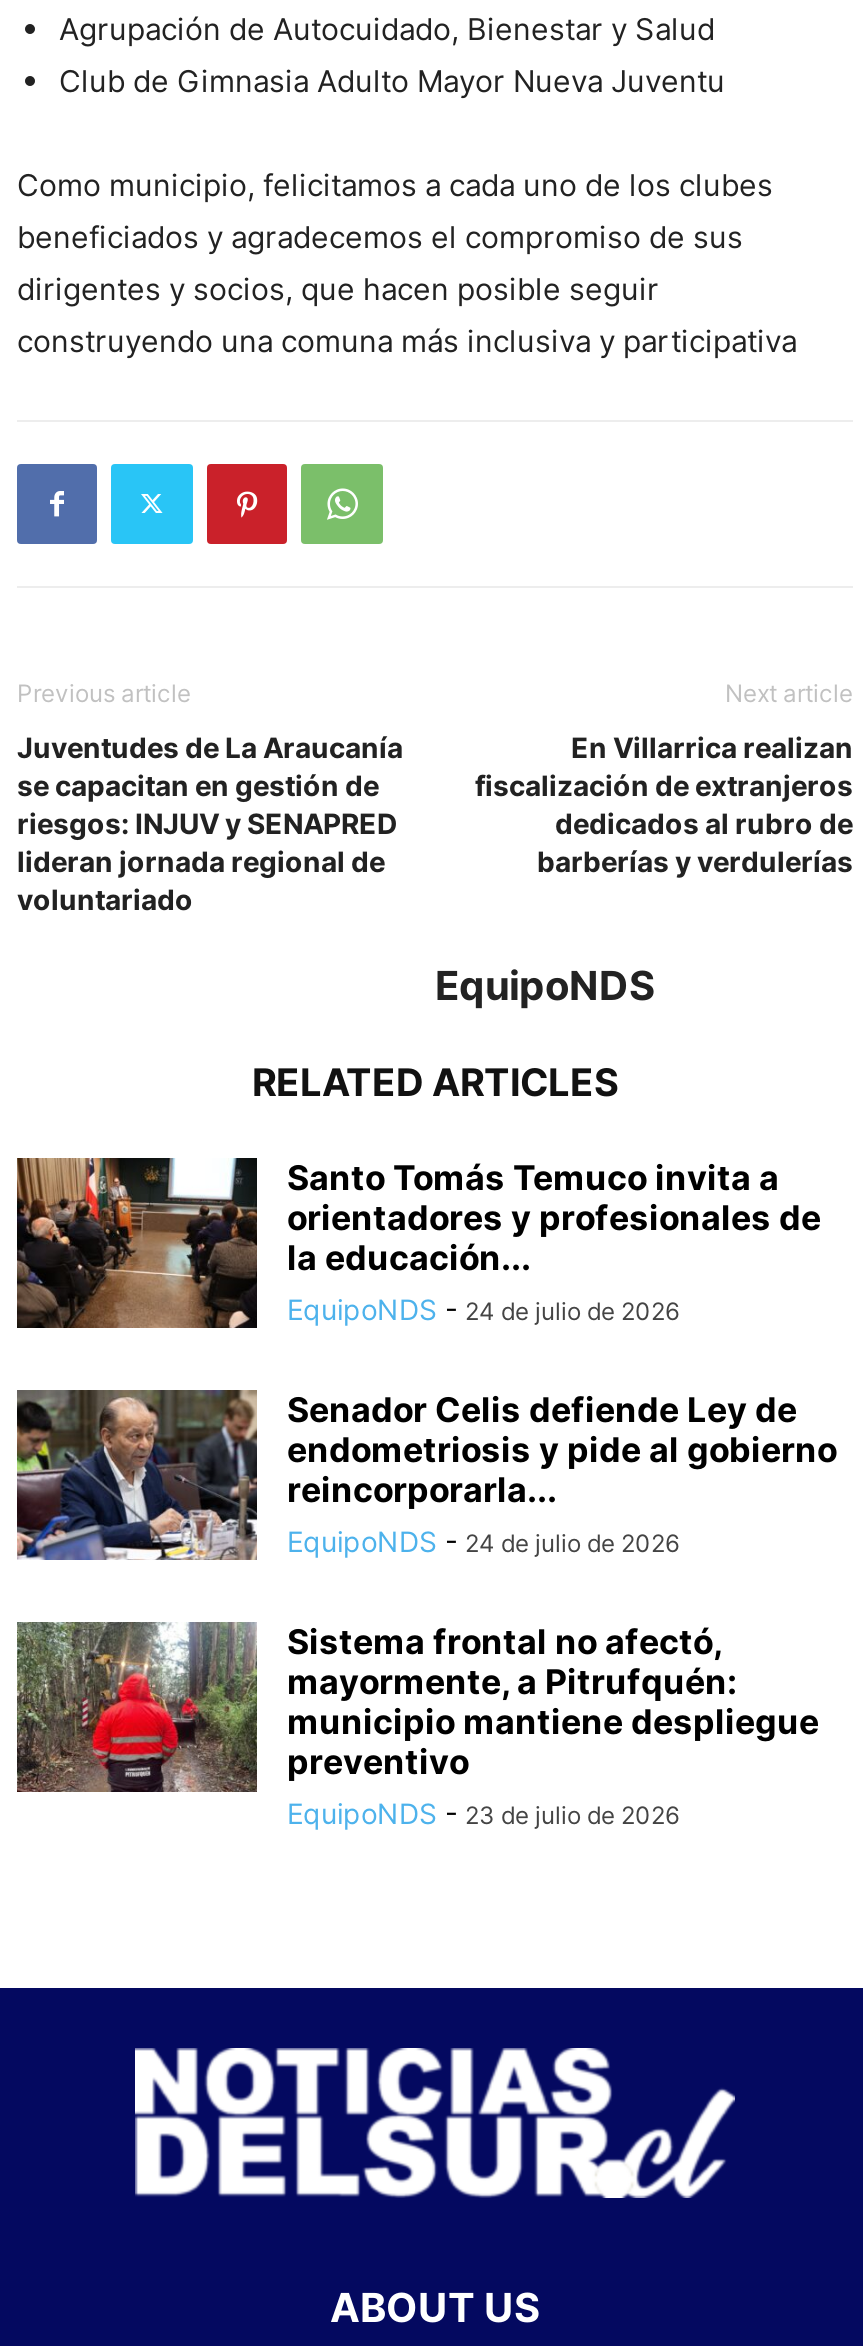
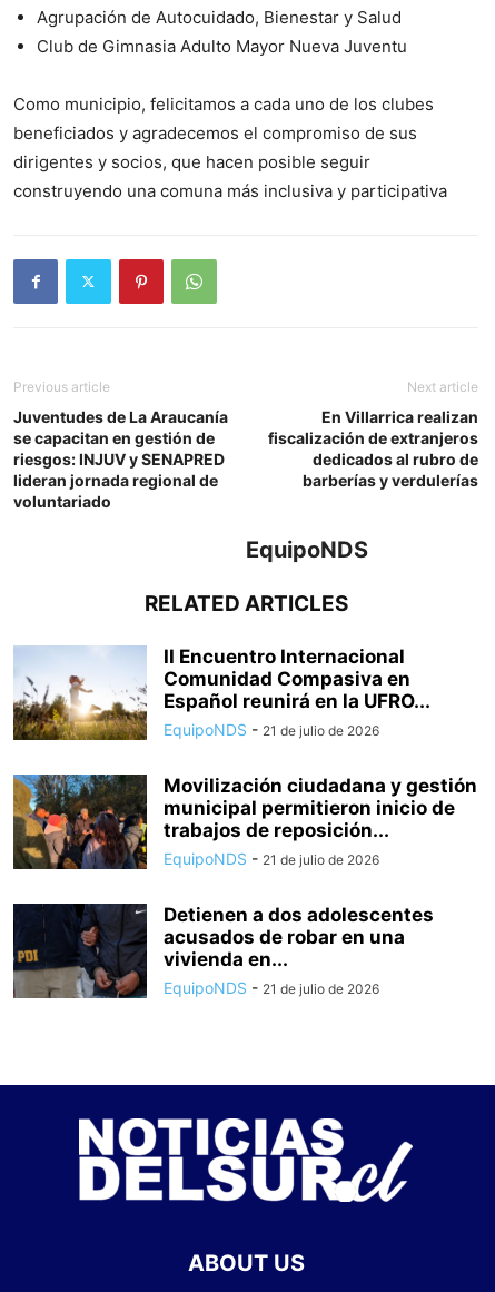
- [image]
- Santo Tomás Temuco invita a
- orientadores y profesionales de
- la educación...
- EquipoNDS - 24 de julio de 2026
+ [image]
+ II Encuentro Internacional
+ Comunidad Compasiva en
+ Español reunirá en la UFRO...
+ EquipoNDS - 21 de julio de 2026

- [image]
- Senador Celis defiende Ley de
- endometriosis y pide al gobierno
- reincorporarla...
- EquipoNDS - 24 de julio de 2026
+ [image]
+ Movilización ciudadana y gestión
+ municipal permitieron inicio de
+ trabajos de reposición...
+ EquipoNDS - 21 de julio de 2026

- [image]
- Sistema frontal no afectó,
- mayormente, a Pitrufquén:
- municipio mantiene despliegue
- preventivo
- EquipoNDS - 23 de julio de 2026
+ [image]
+ Detienen a dos adolescentes
+ acusados de robar en una
+ vivienda en...
+ EquipoNDS - 21 de julio de 2026
